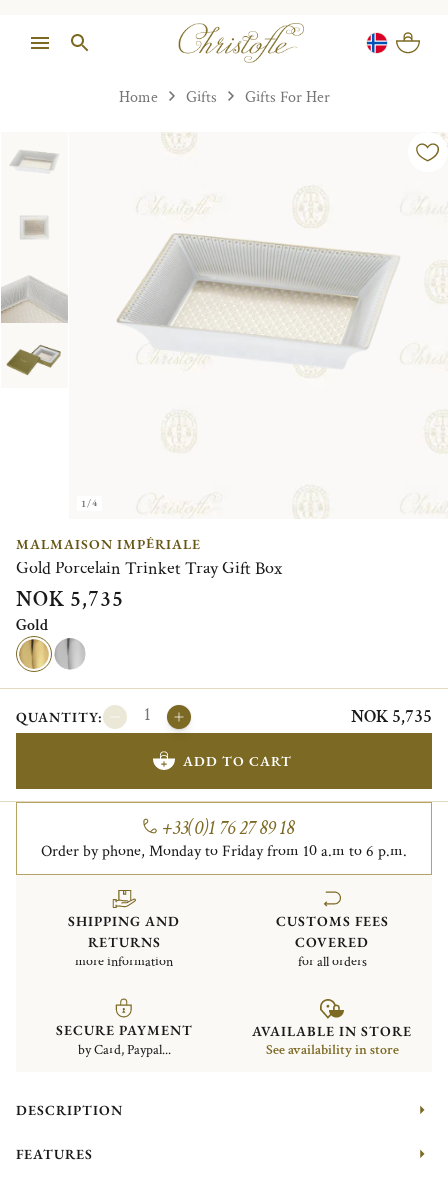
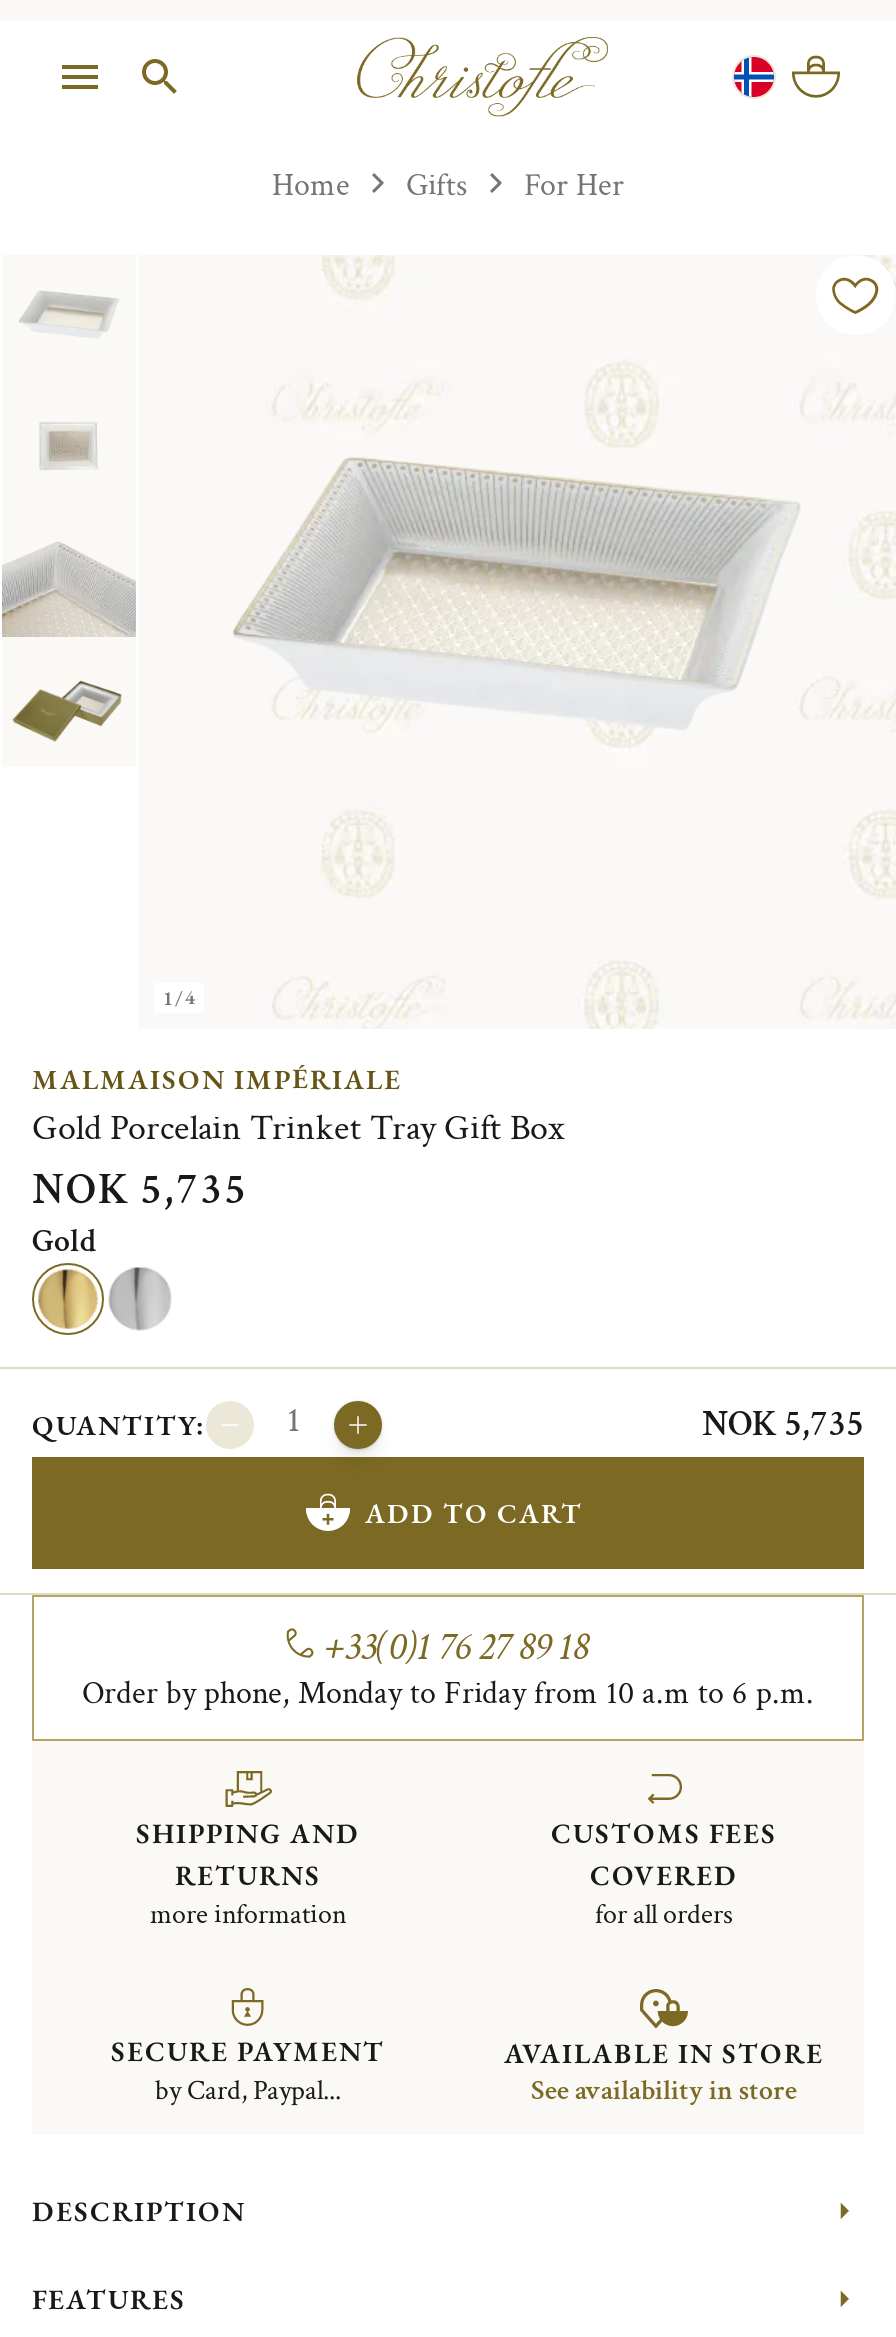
- Gifts For Her
+ For Her
